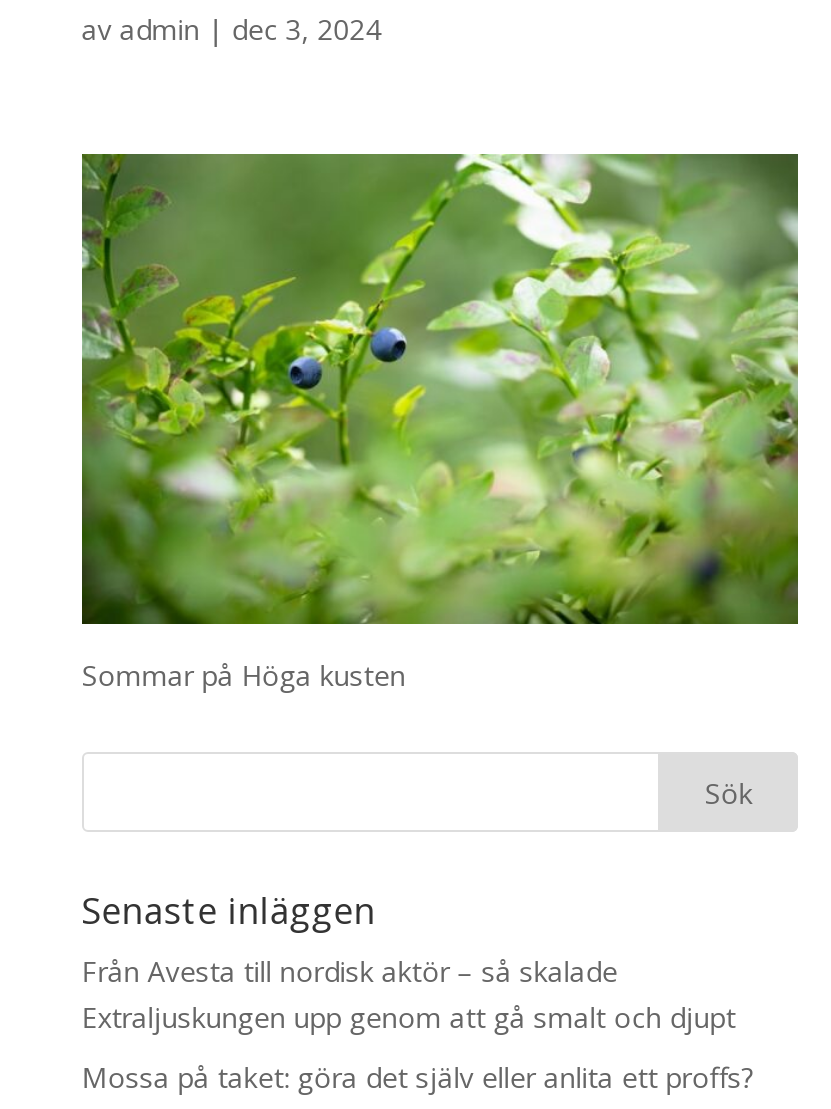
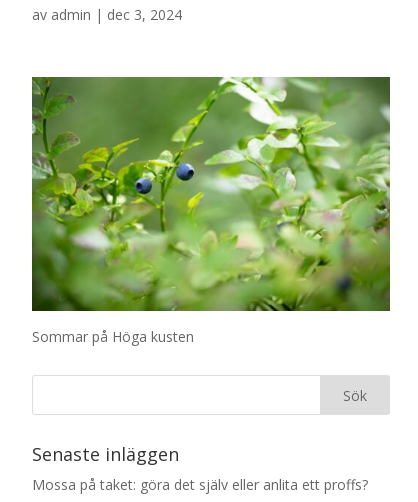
- Från Avesta till nordisk aktör – så skalade
- Extraljuskungen upp genom att gå smalt och djupt
